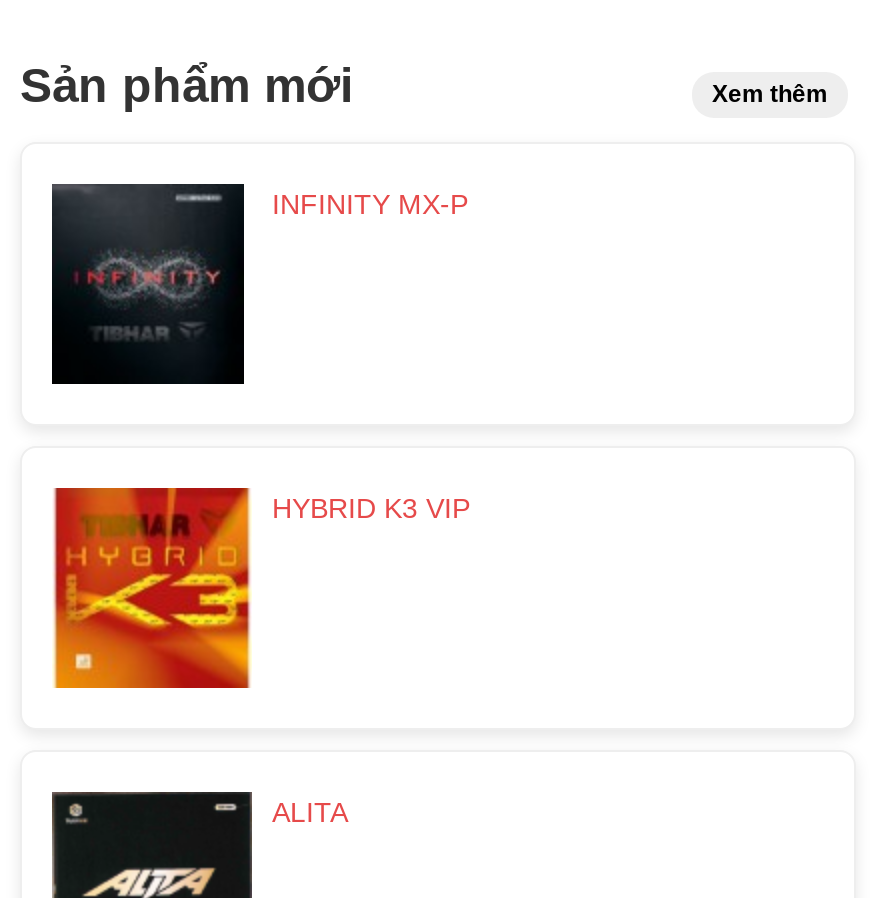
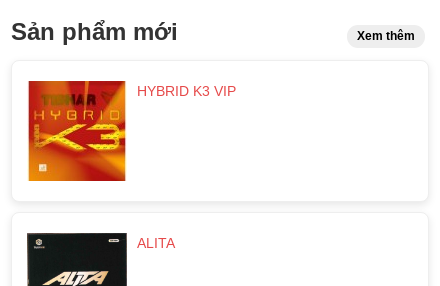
- [image]
- INFINITY MX-P
